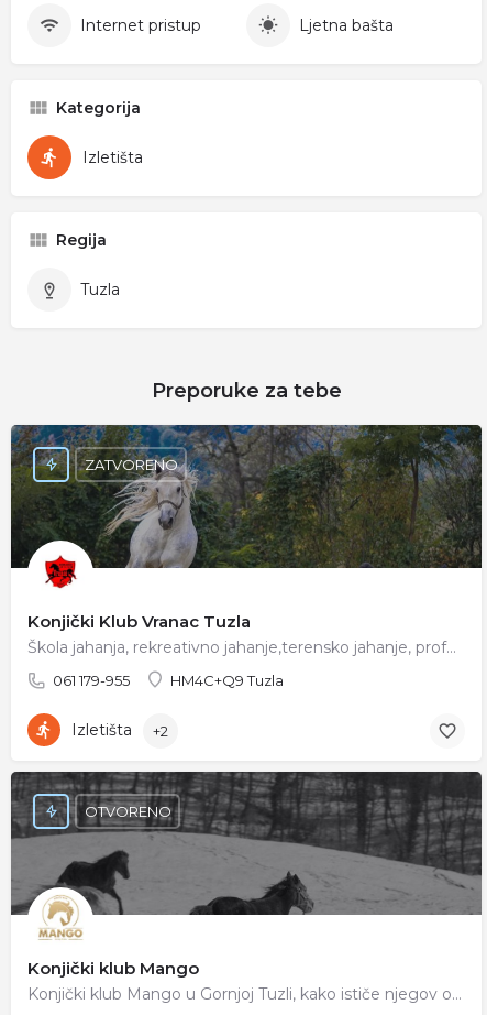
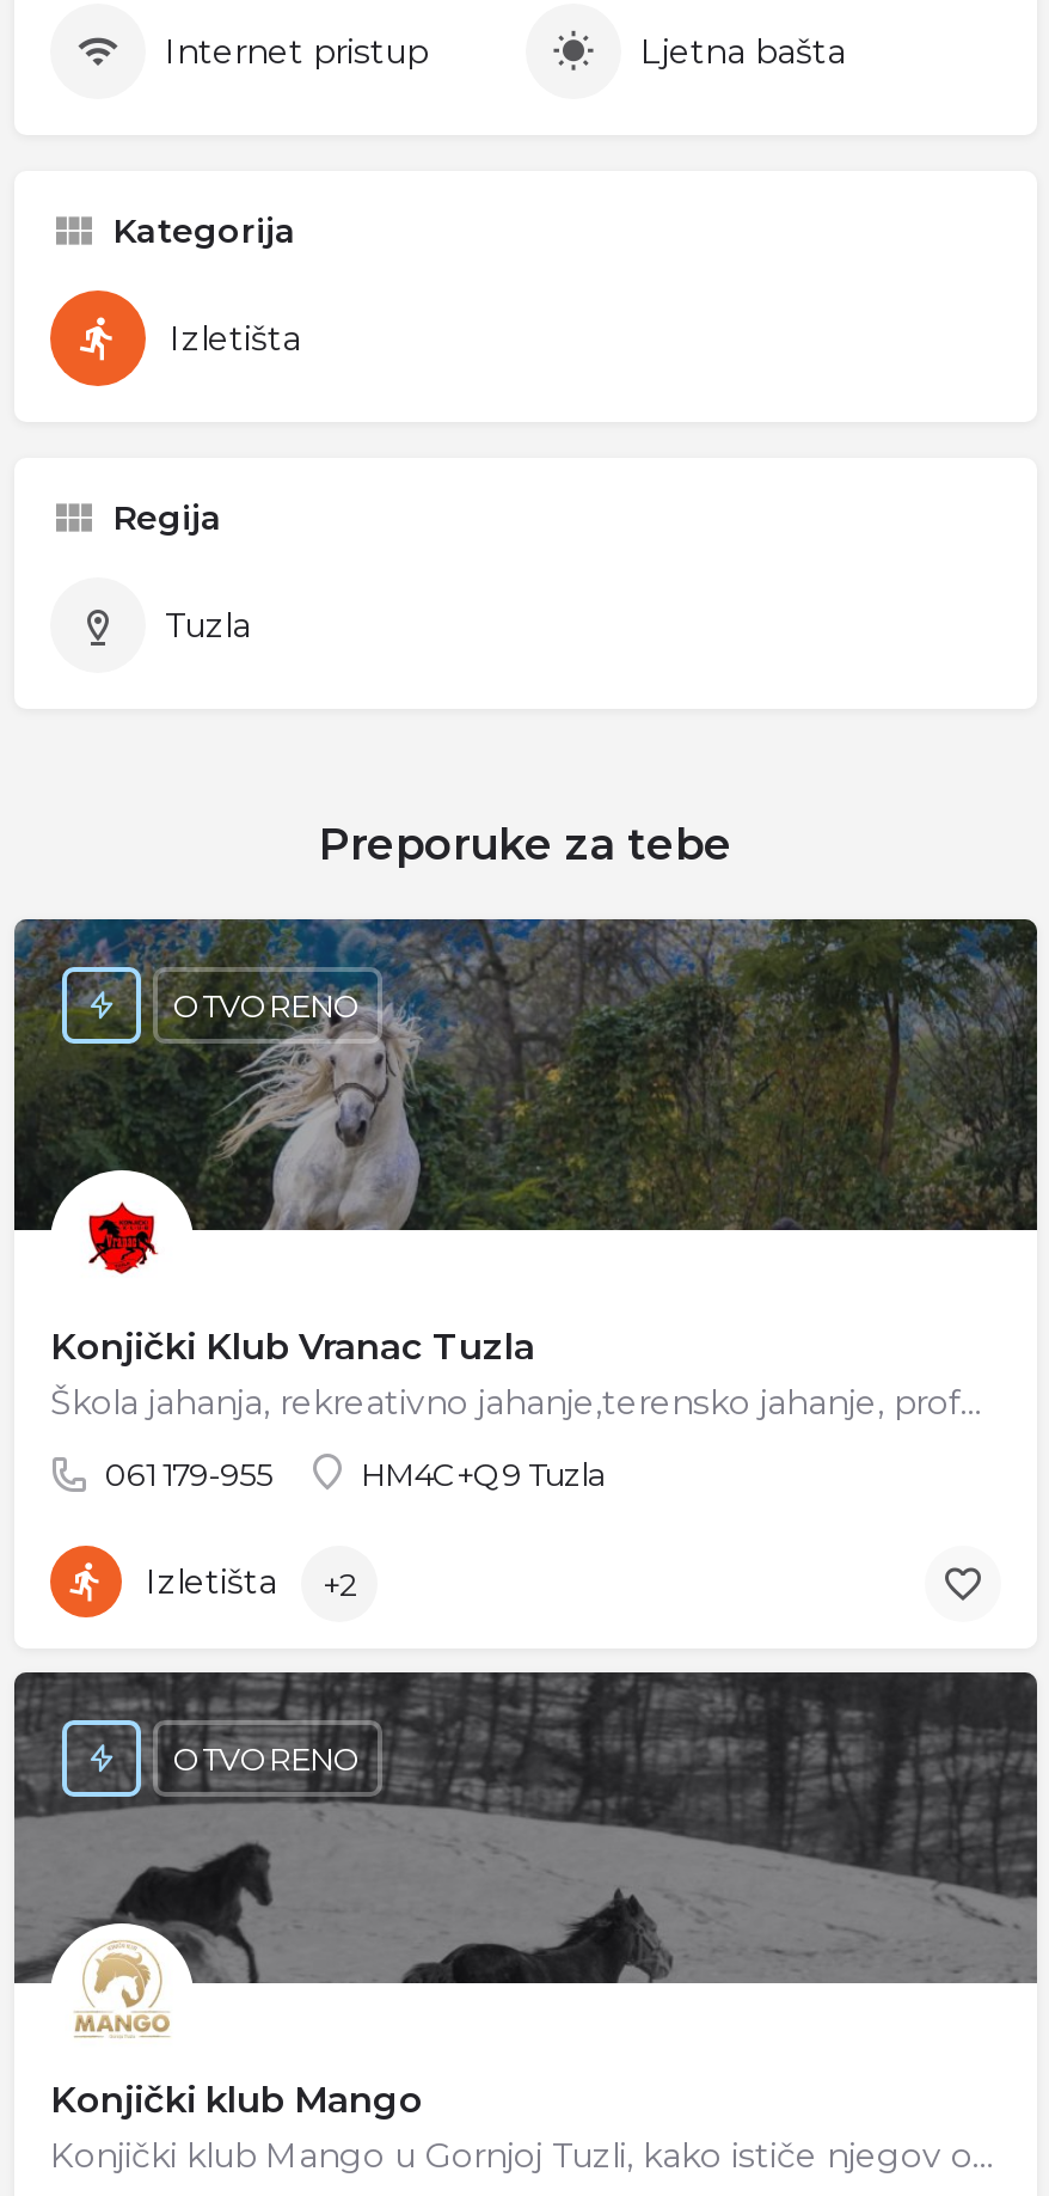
- ZATVORENO
+ OTVORENO
